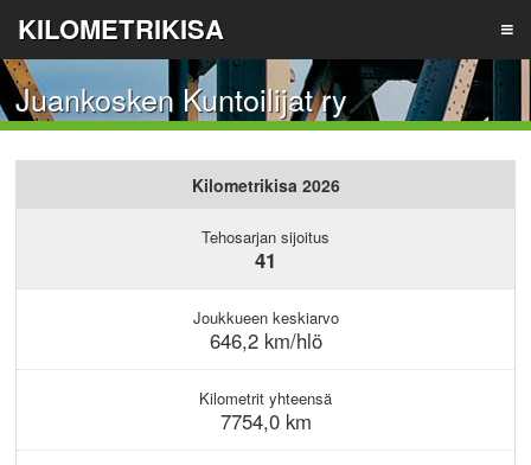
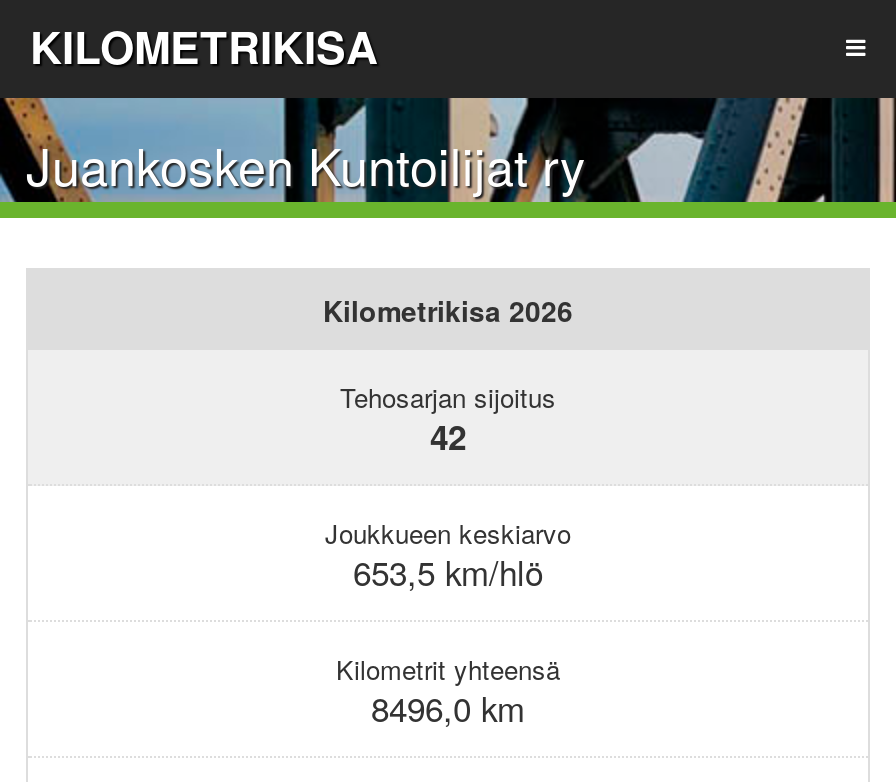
- 41
+ 42

- 646,2 km/hlö
+ 653,5 km/hlö

- 7754,0 km
+ 8496,0 km
